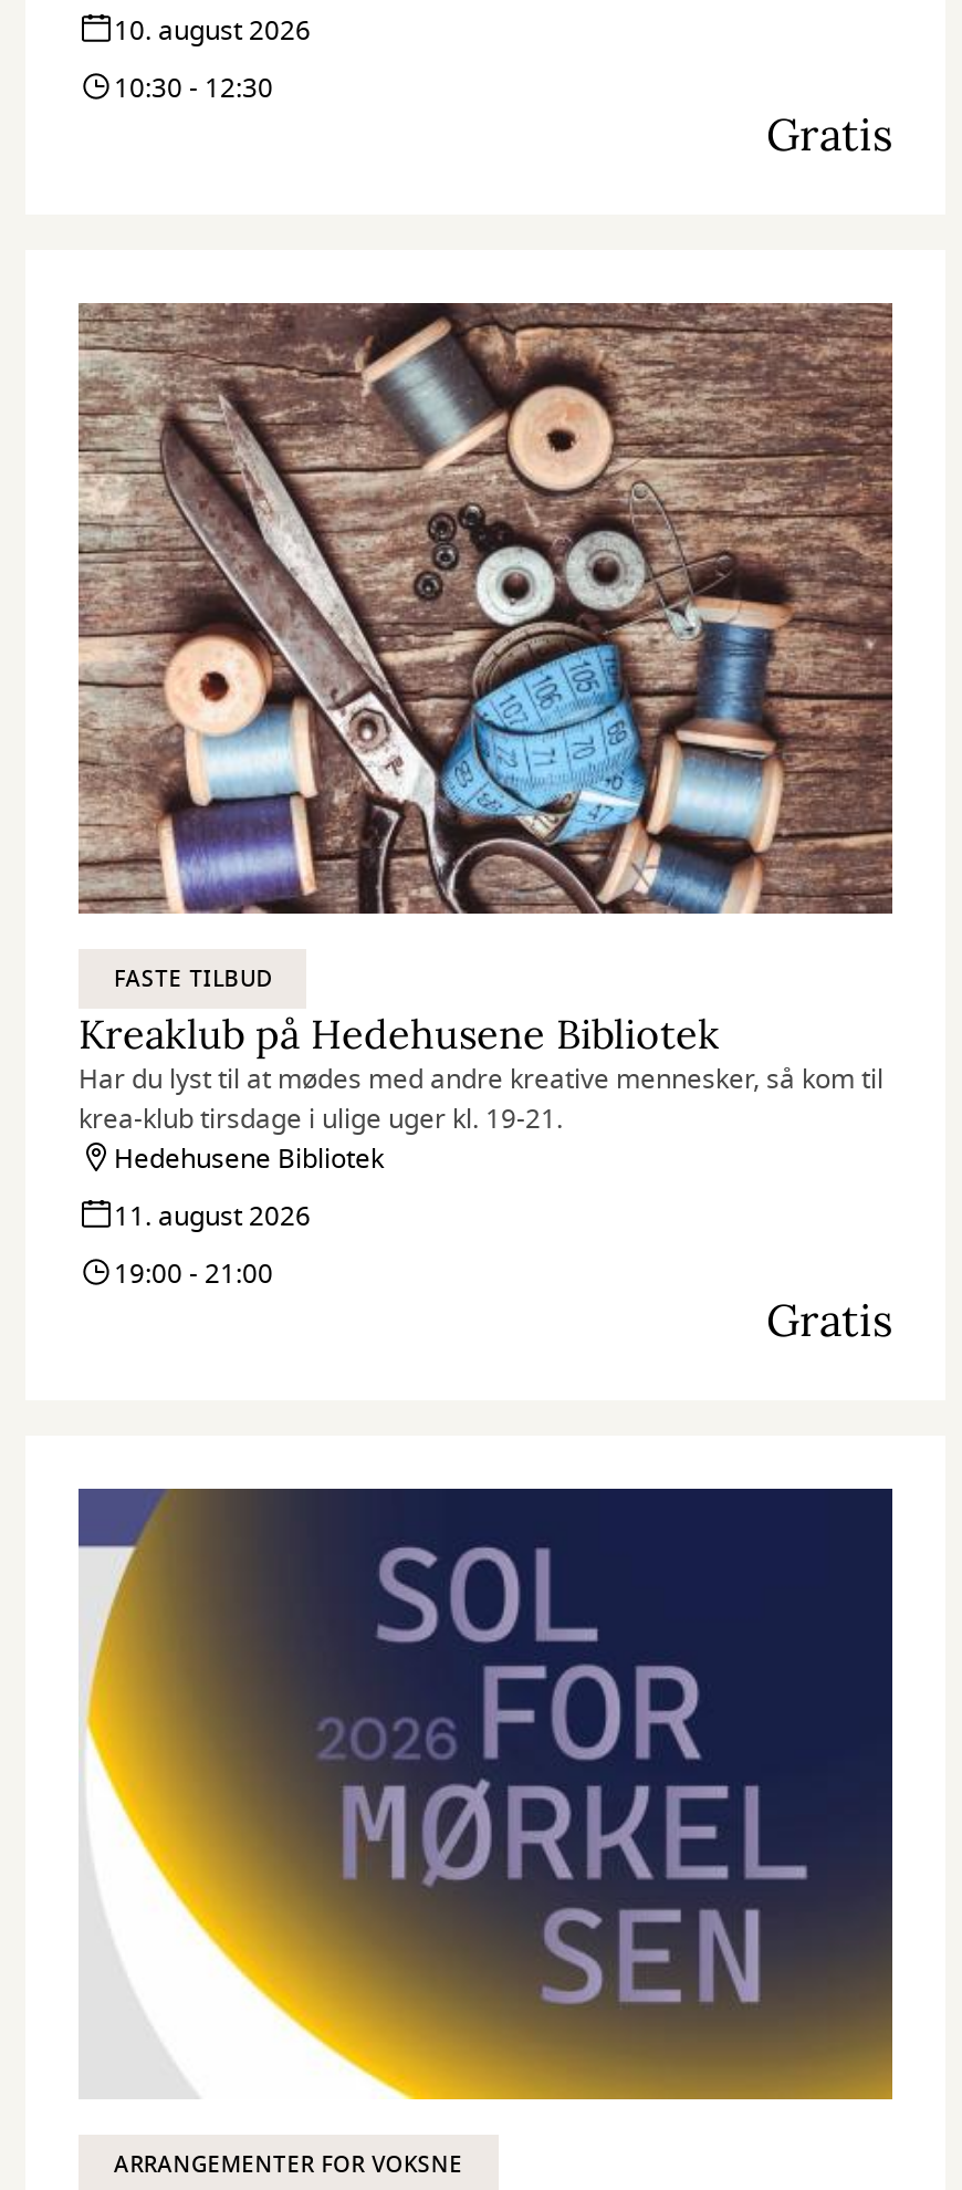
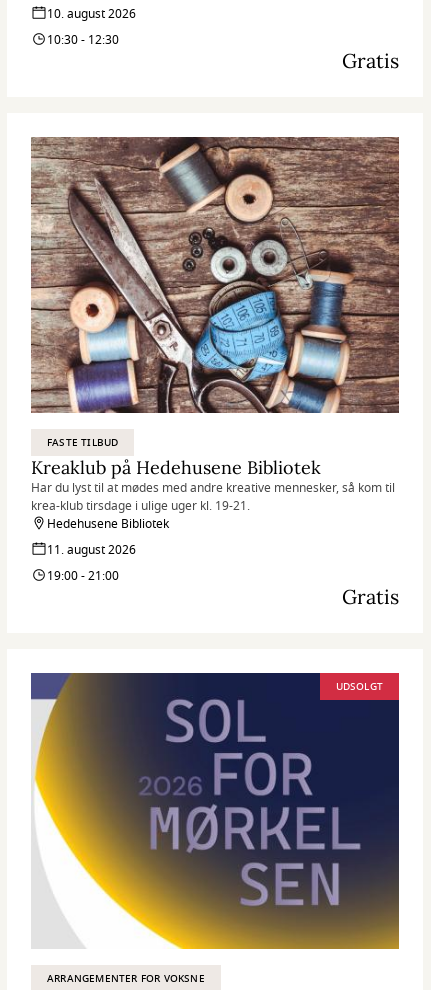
+ UDSOLGT
